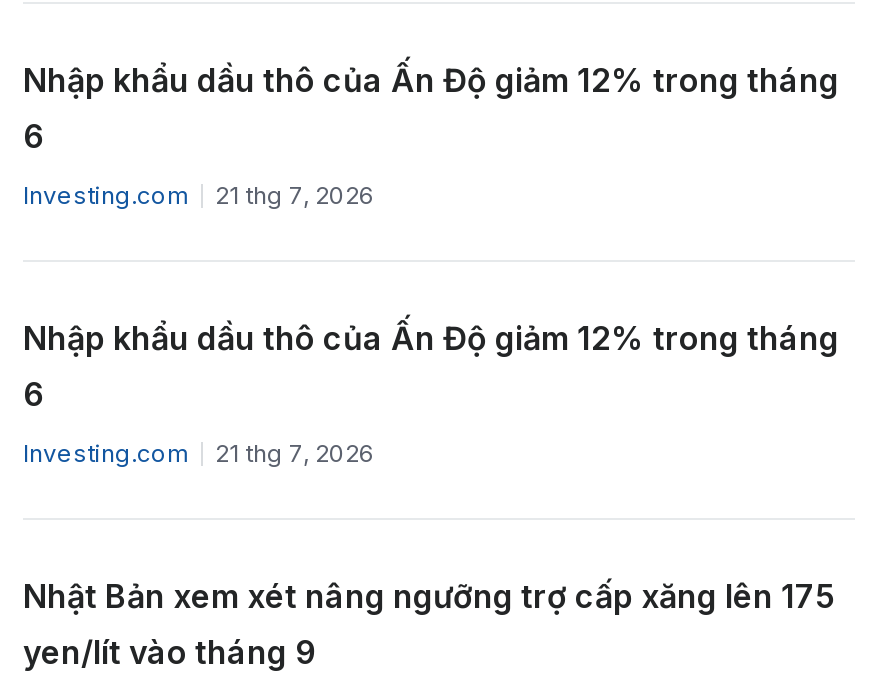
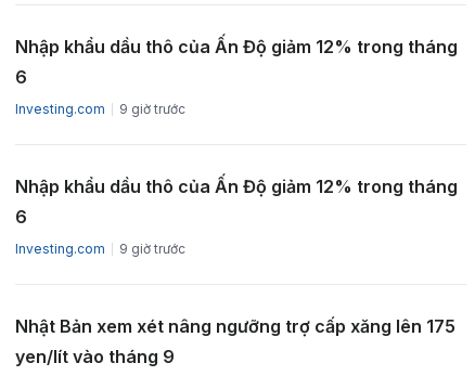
- Investing.com 21 thg 7, 2026
+ Investing.com 9 giờ trước

- Investing.com 21 thg 7, 2026
+ Investing.com 9 giờ trước
